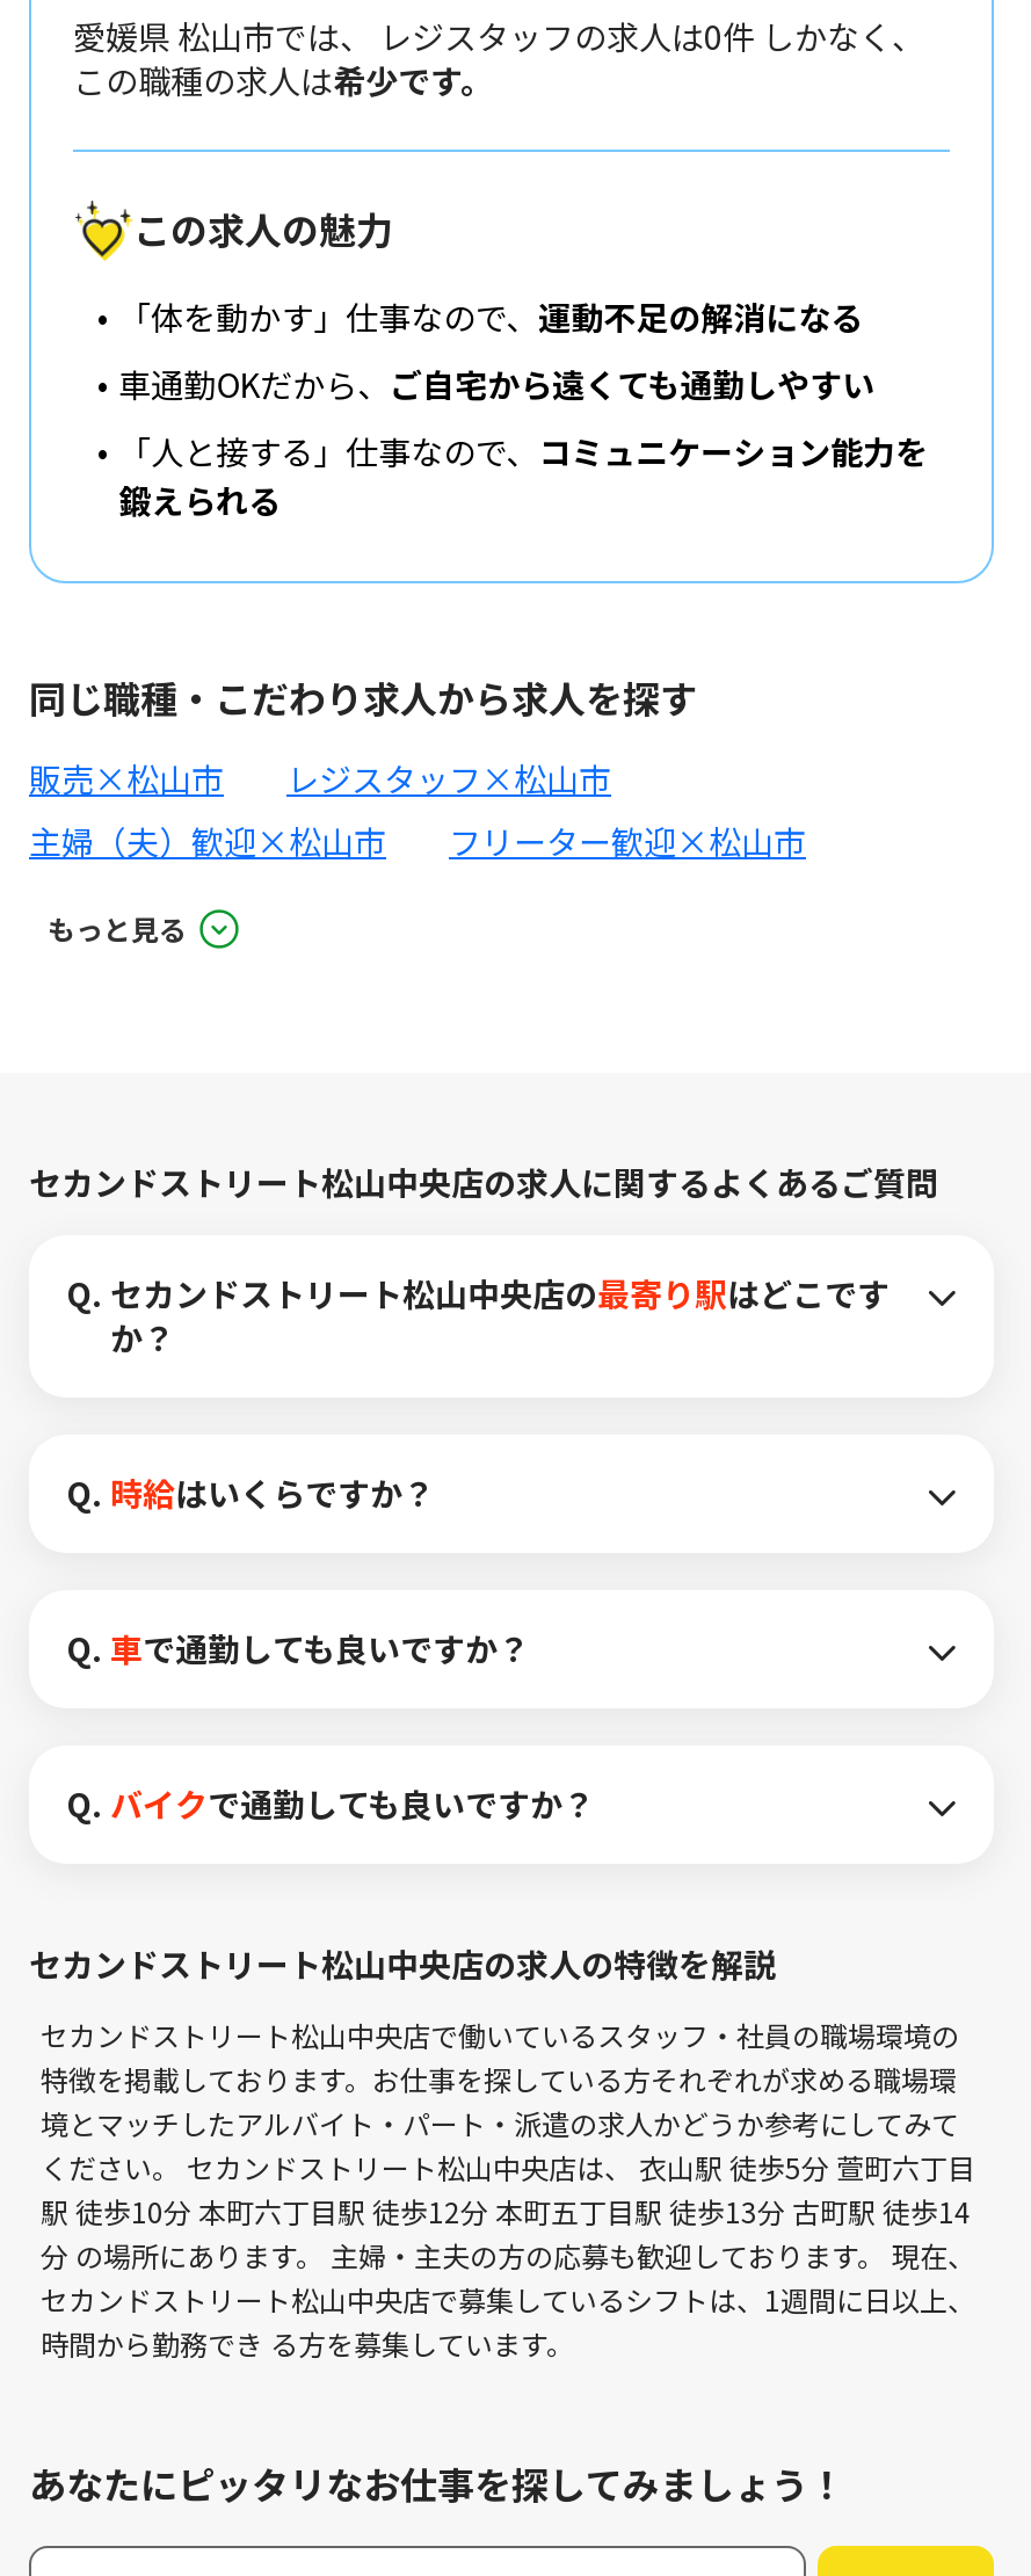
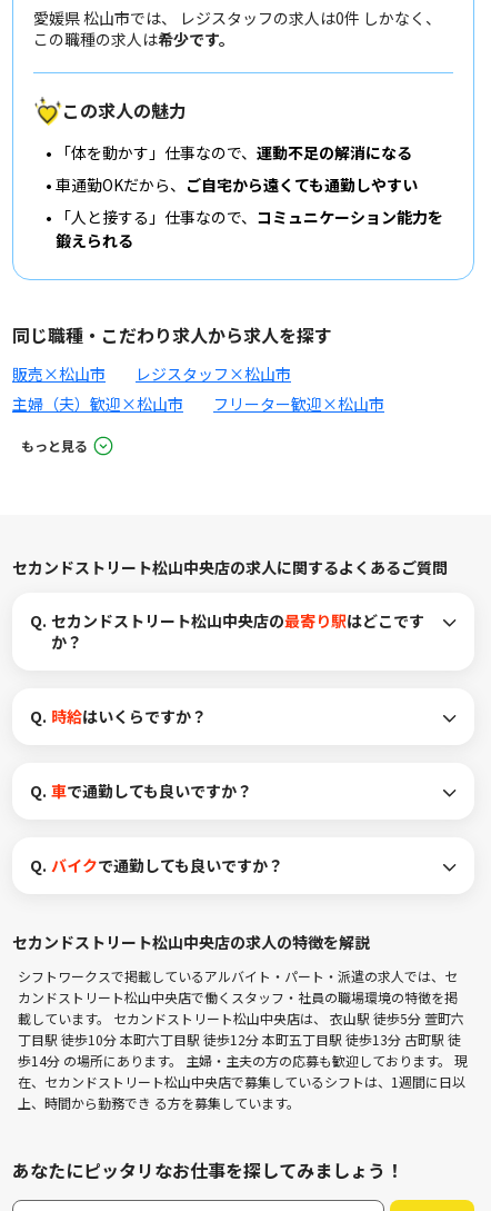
- セカンドストリート松山中央店で働いているスタッフ・社員の職場環境の
- 特徴を掲載しております。お仕事を探している方それぞれが求める職場環
- 境とマッチしたアルバイト・パート・派遣の求人かどうか参考にしてみて
- ください。 セカンドストリート松山中央店は、衣山駅 徒歩5分萱町六丁目
- 駅 徒歩10分本町六丁目駅 徒歩12分本町五丁目駅 徒歩13分古町駅 徒歩14
- 分の場所にあります。 主婦・主夫の方の応募も歓迎しております。 現在、
- セカンドストリート松山中央店で募集しているシフトは、1週間に日以上、
- 時間から勤務でき る方を募集しています。
+ シフトワークスで掲載しているアルバイト・パート・派遣の求人では、セ
+ カンドストリート松山中央店で働くスタッフ・社員の職場環境の特徴を掲
+ 載しています。 セカンドストリート松山中央店は、衣山駅 徒歩5分萱町六
+ 丁目駅 徒歩10分本町六丁目駅 徒歩12分本町五丁目駅 徒歩13分古町駅 徒
+ 歩14分の場所にあります。 主婦・主夫の方の応募も歓迎しております。 現
+ 在、セカンドストリート松山中央店で募集しているシフトは、1週間に日以
+ 上、時間から勤務でき る方を募集しています。
